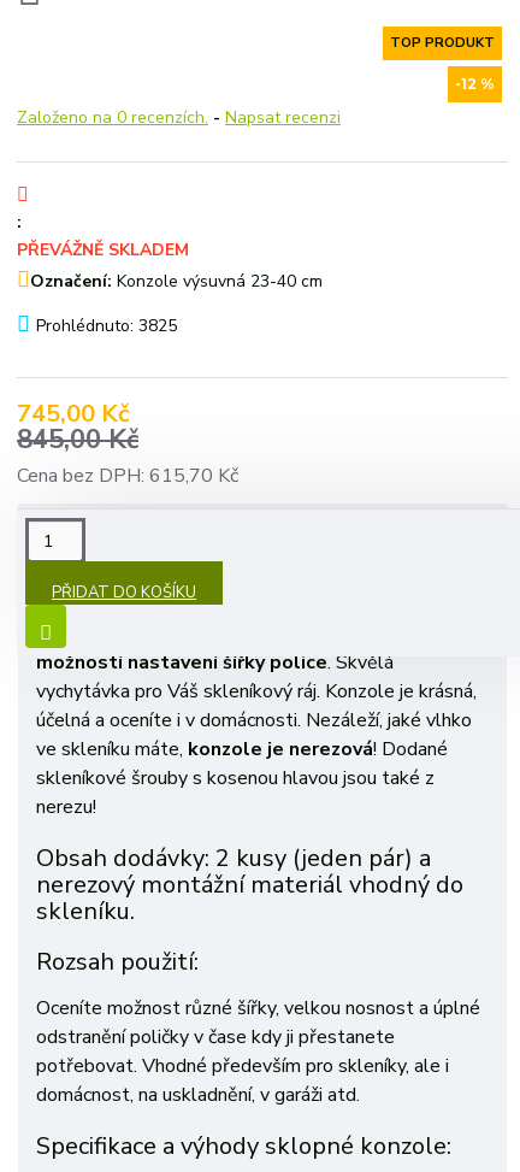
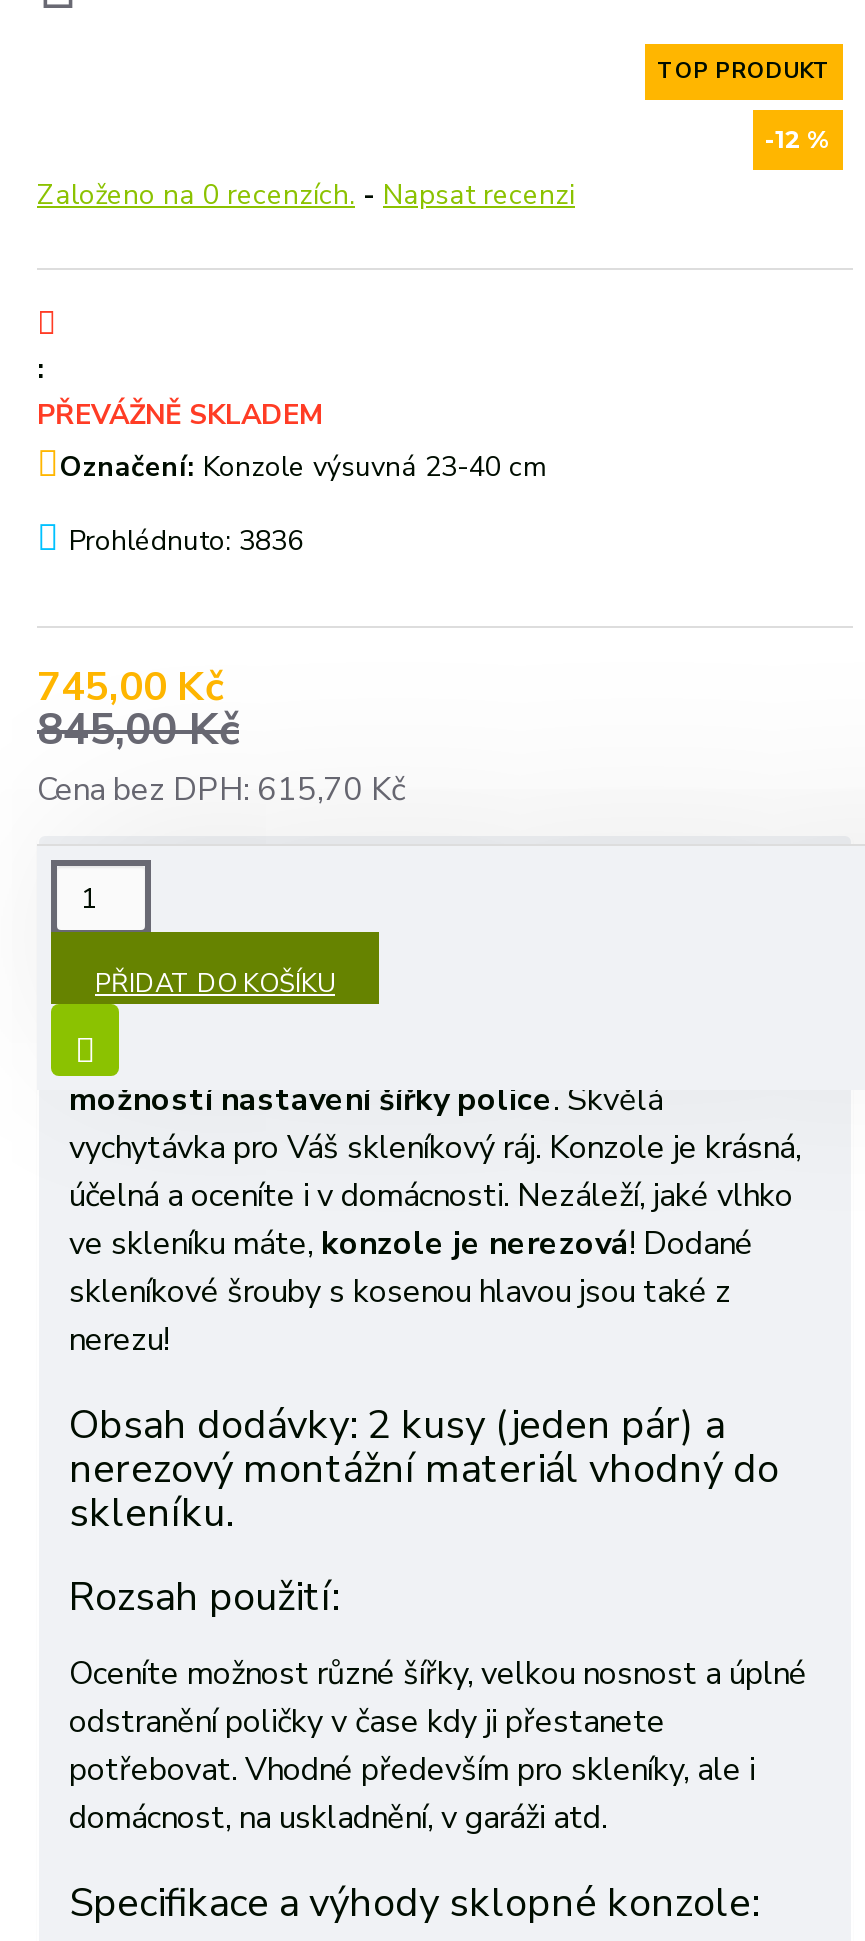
- Prohlédnuto: 3825
+ Prohlédnuto: 3836
